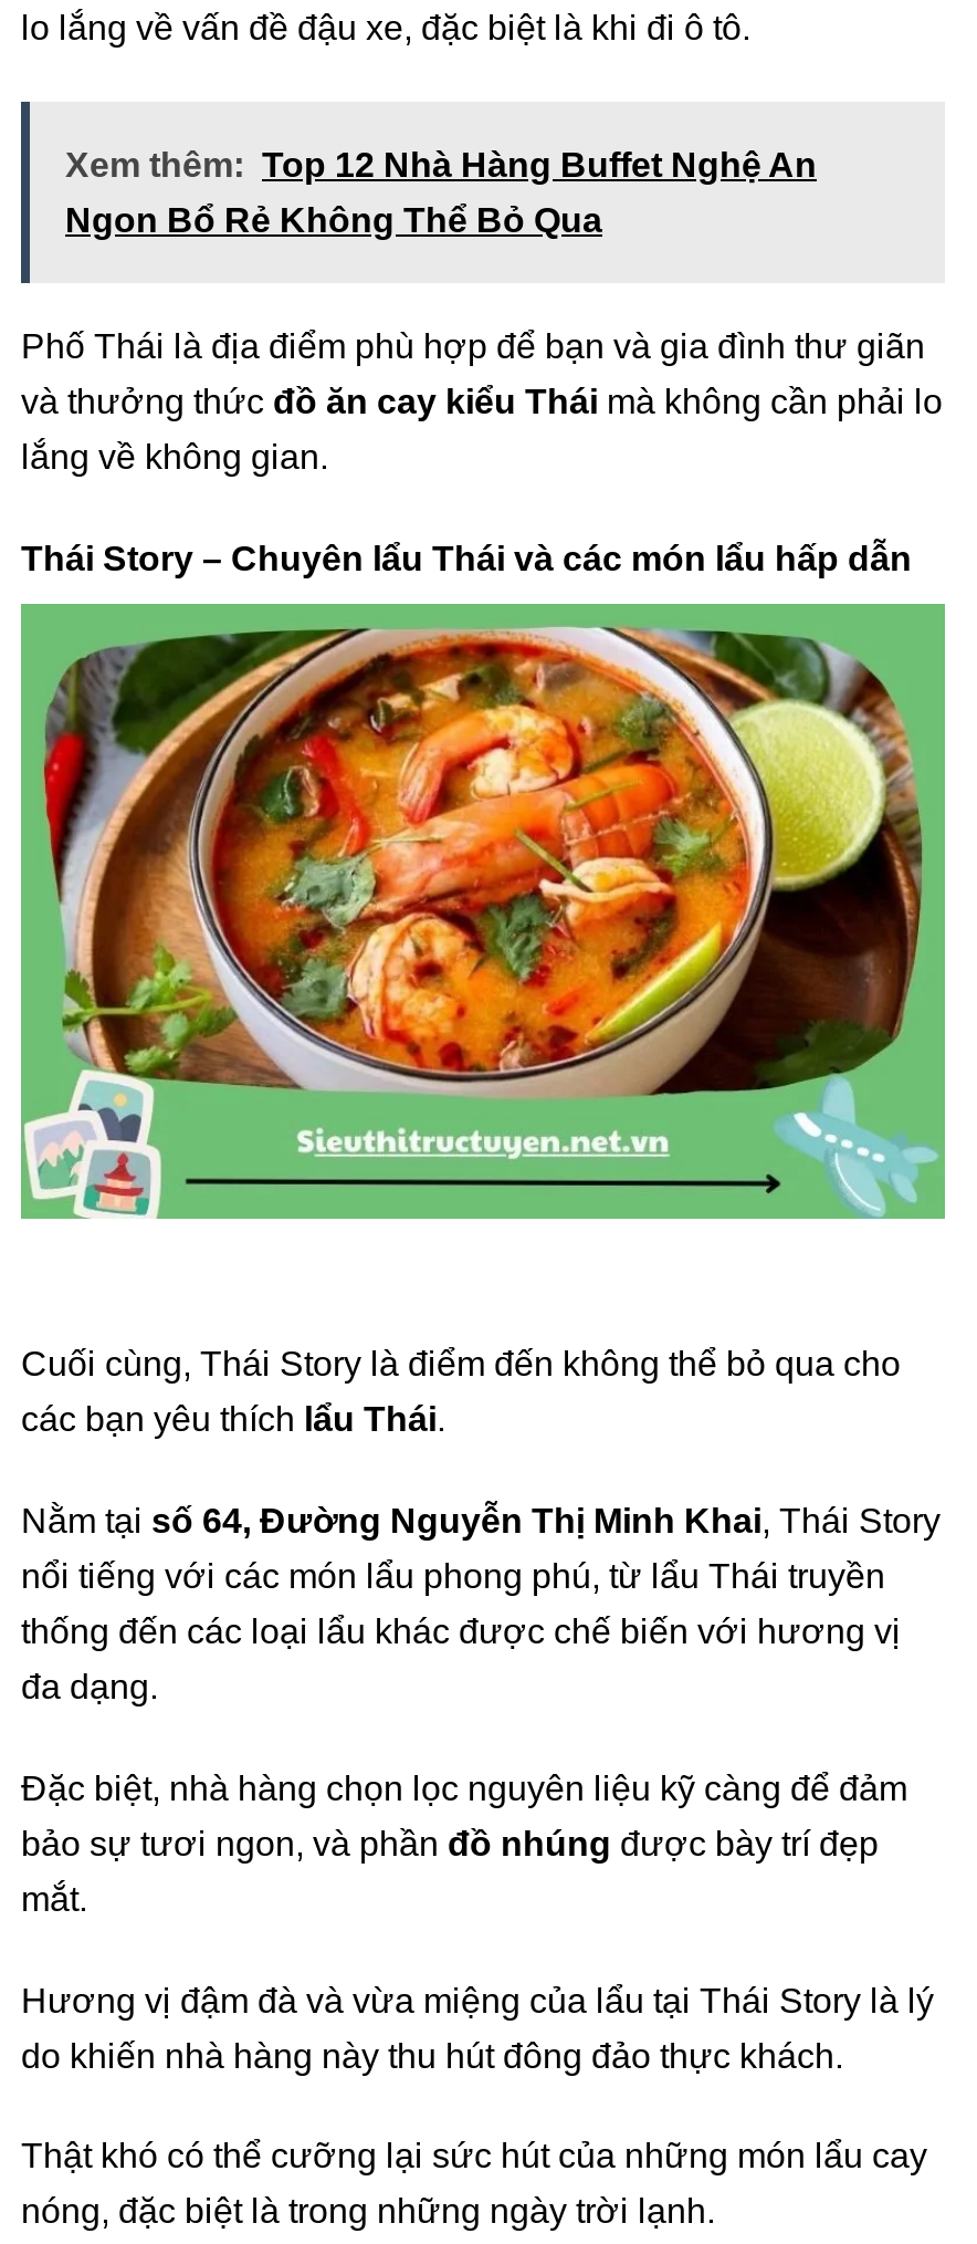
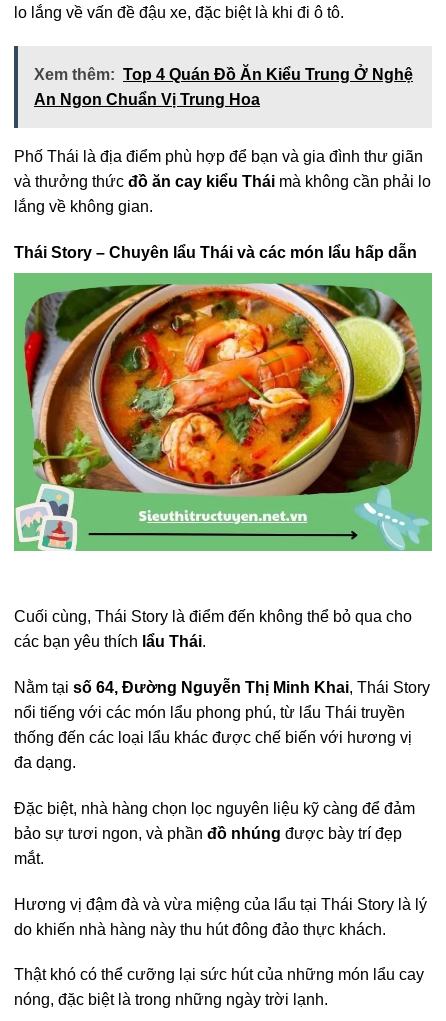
- Xem thêm: Top 12 Nhà Hàng Buffet Nghệ An
+ Xem thêm: Top 4 Quán Đồ Ăn Kiểu Trung Ở Nghệ

- Ngon Bổ Rẻ Không Thể Bỏ Qua
+ An Ngon Chuẩn Vị Trung Hoa
